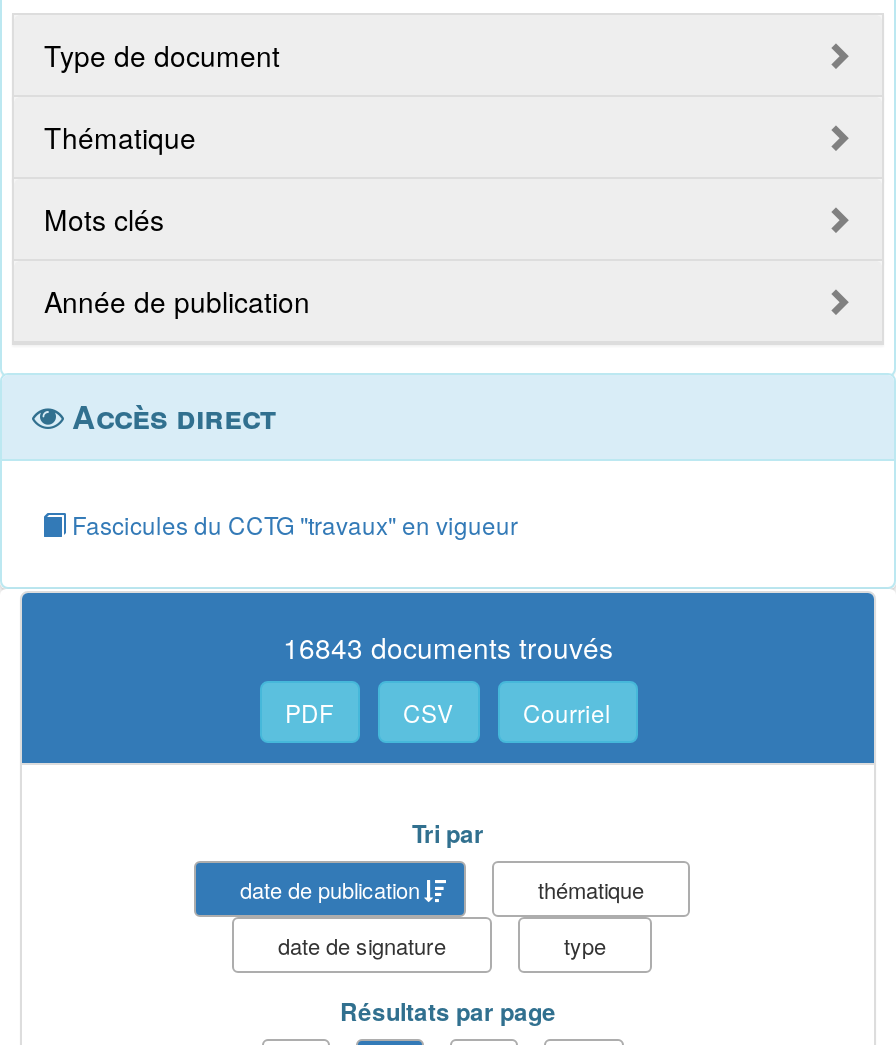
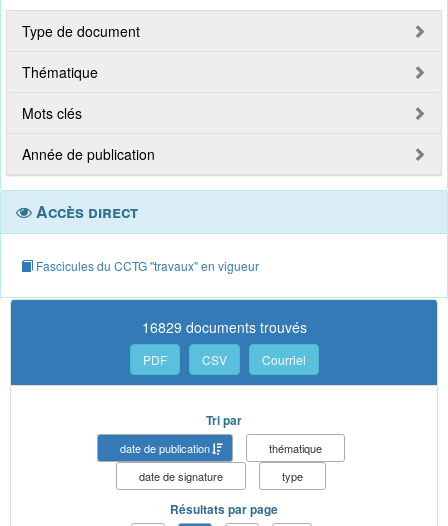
- 16843 documents trouvés
+ 16829 documents trouvés
